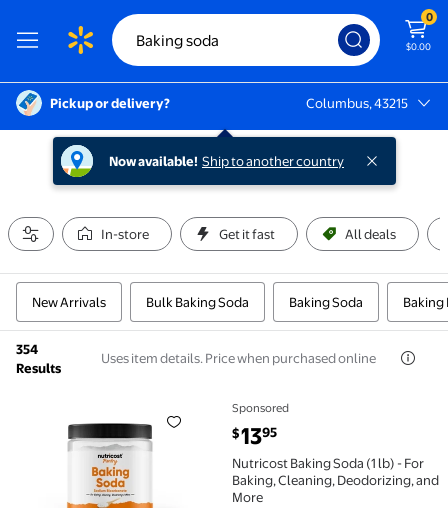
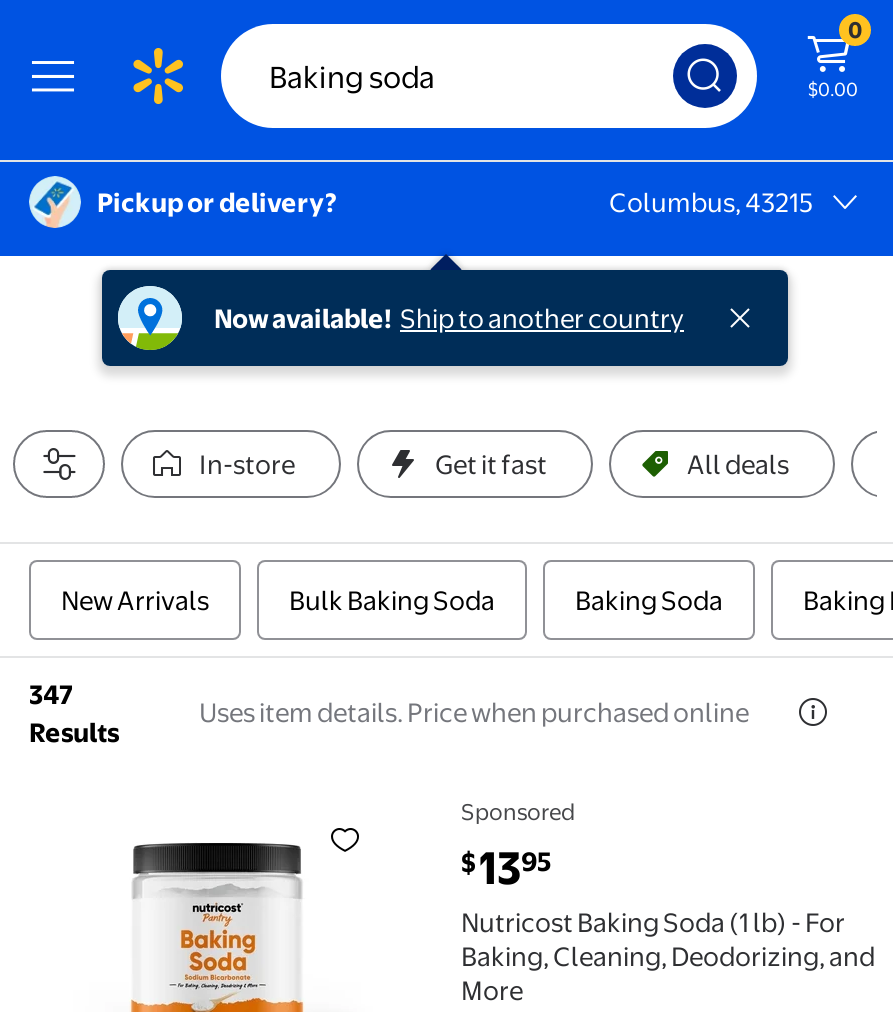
- 354
+ 347
